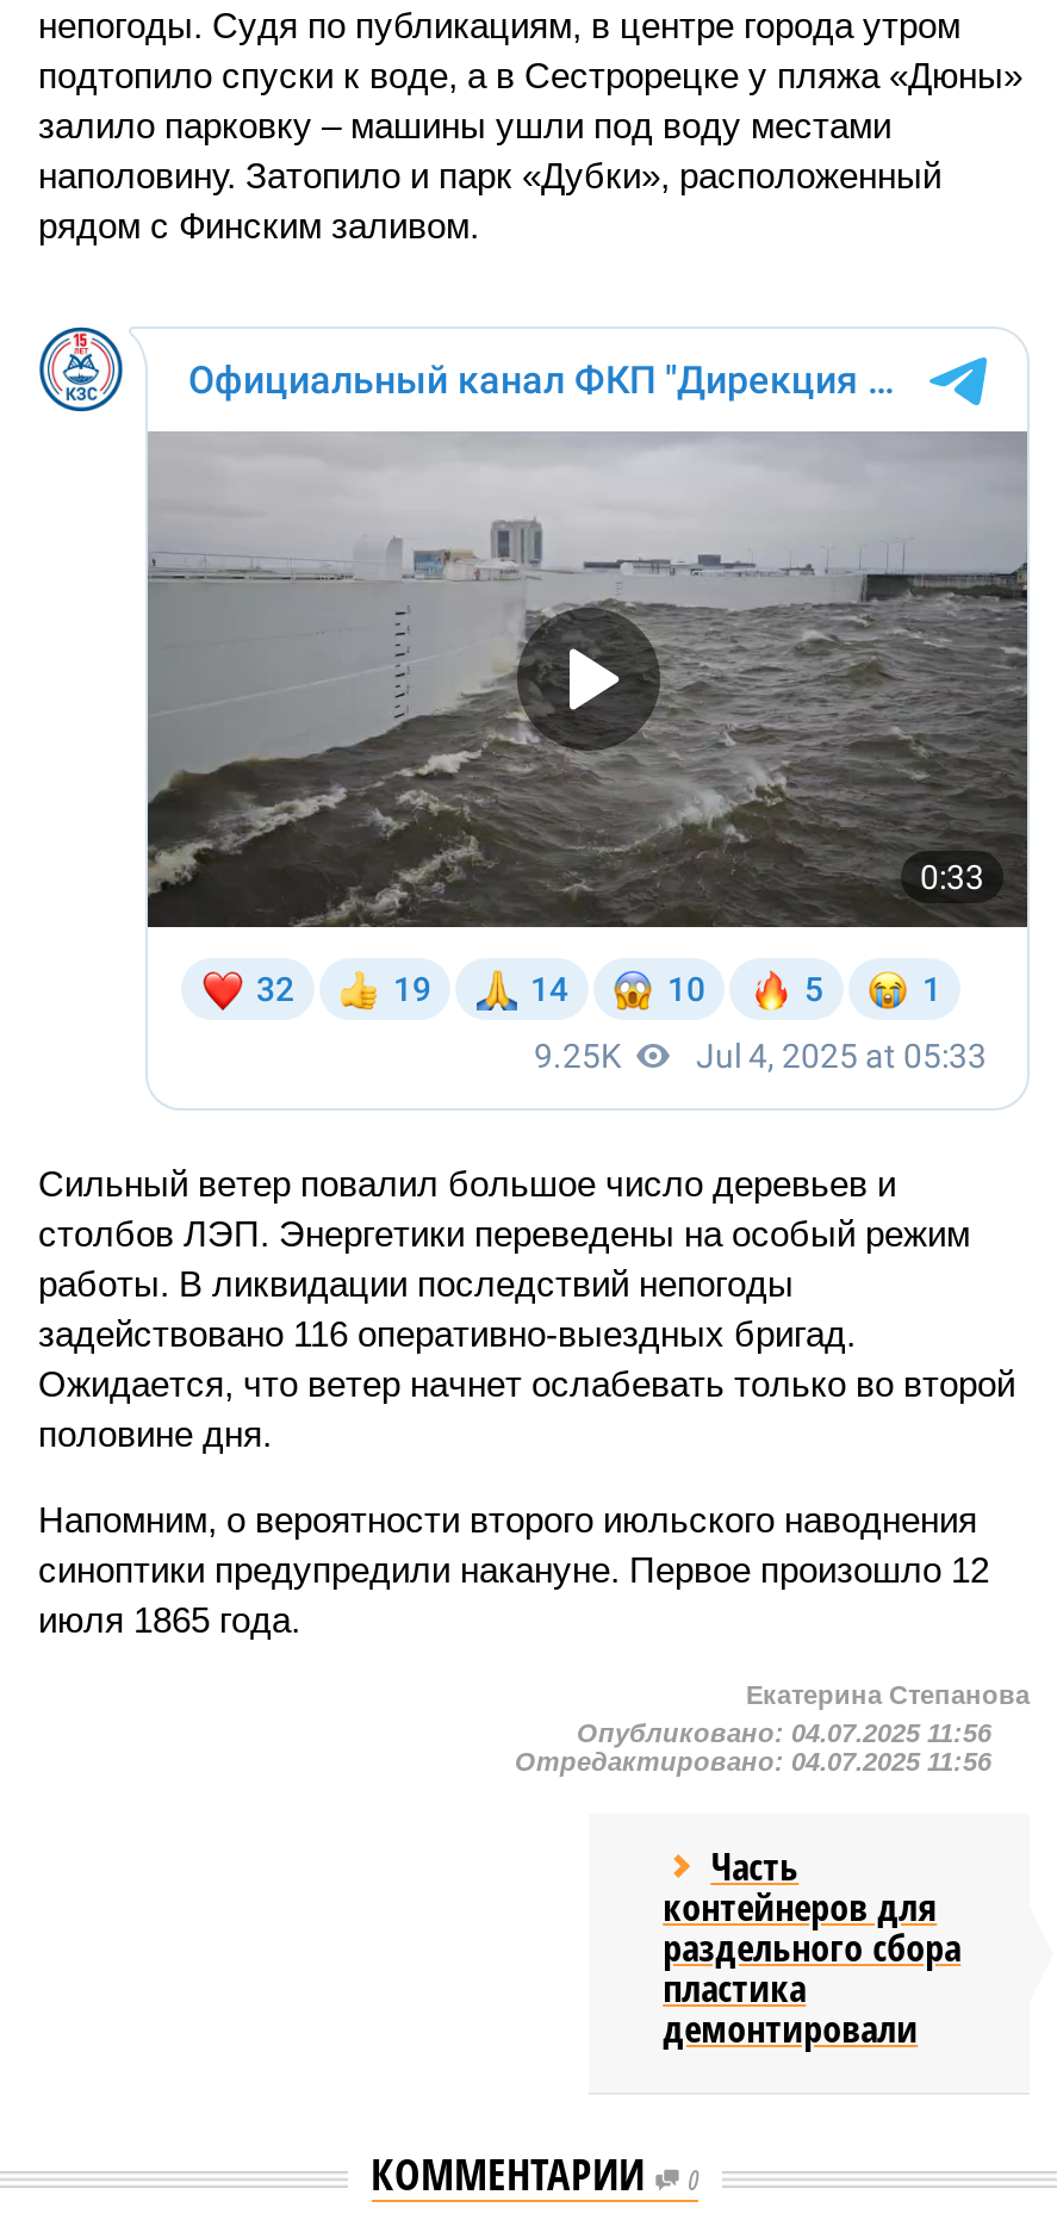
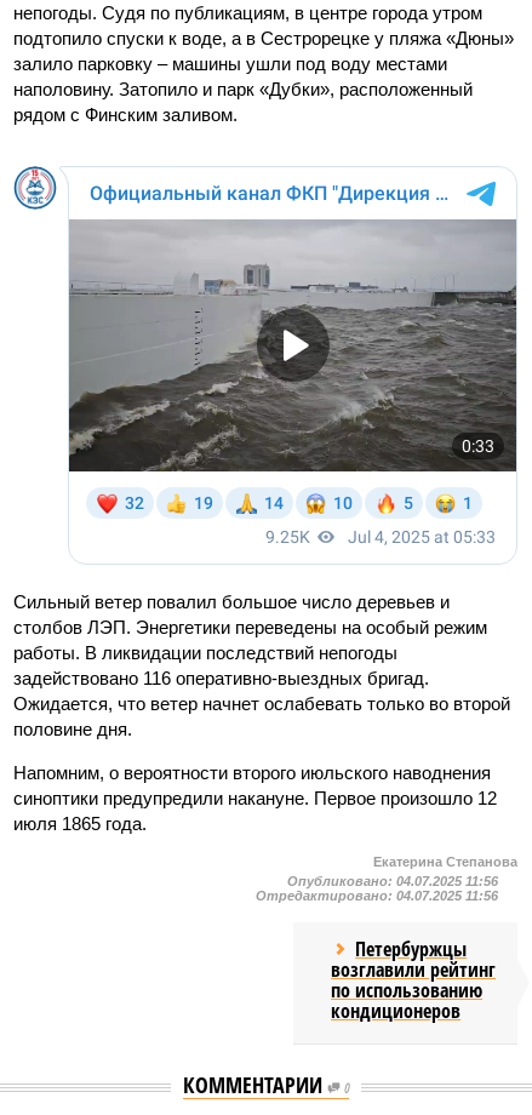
- Часть
- контейнеров для
- раздельного сбора
- пластика
- демонтировали
+ Петербуржцы
+ возглавили рейтинг
+ по использованию
+ кондиционеров
